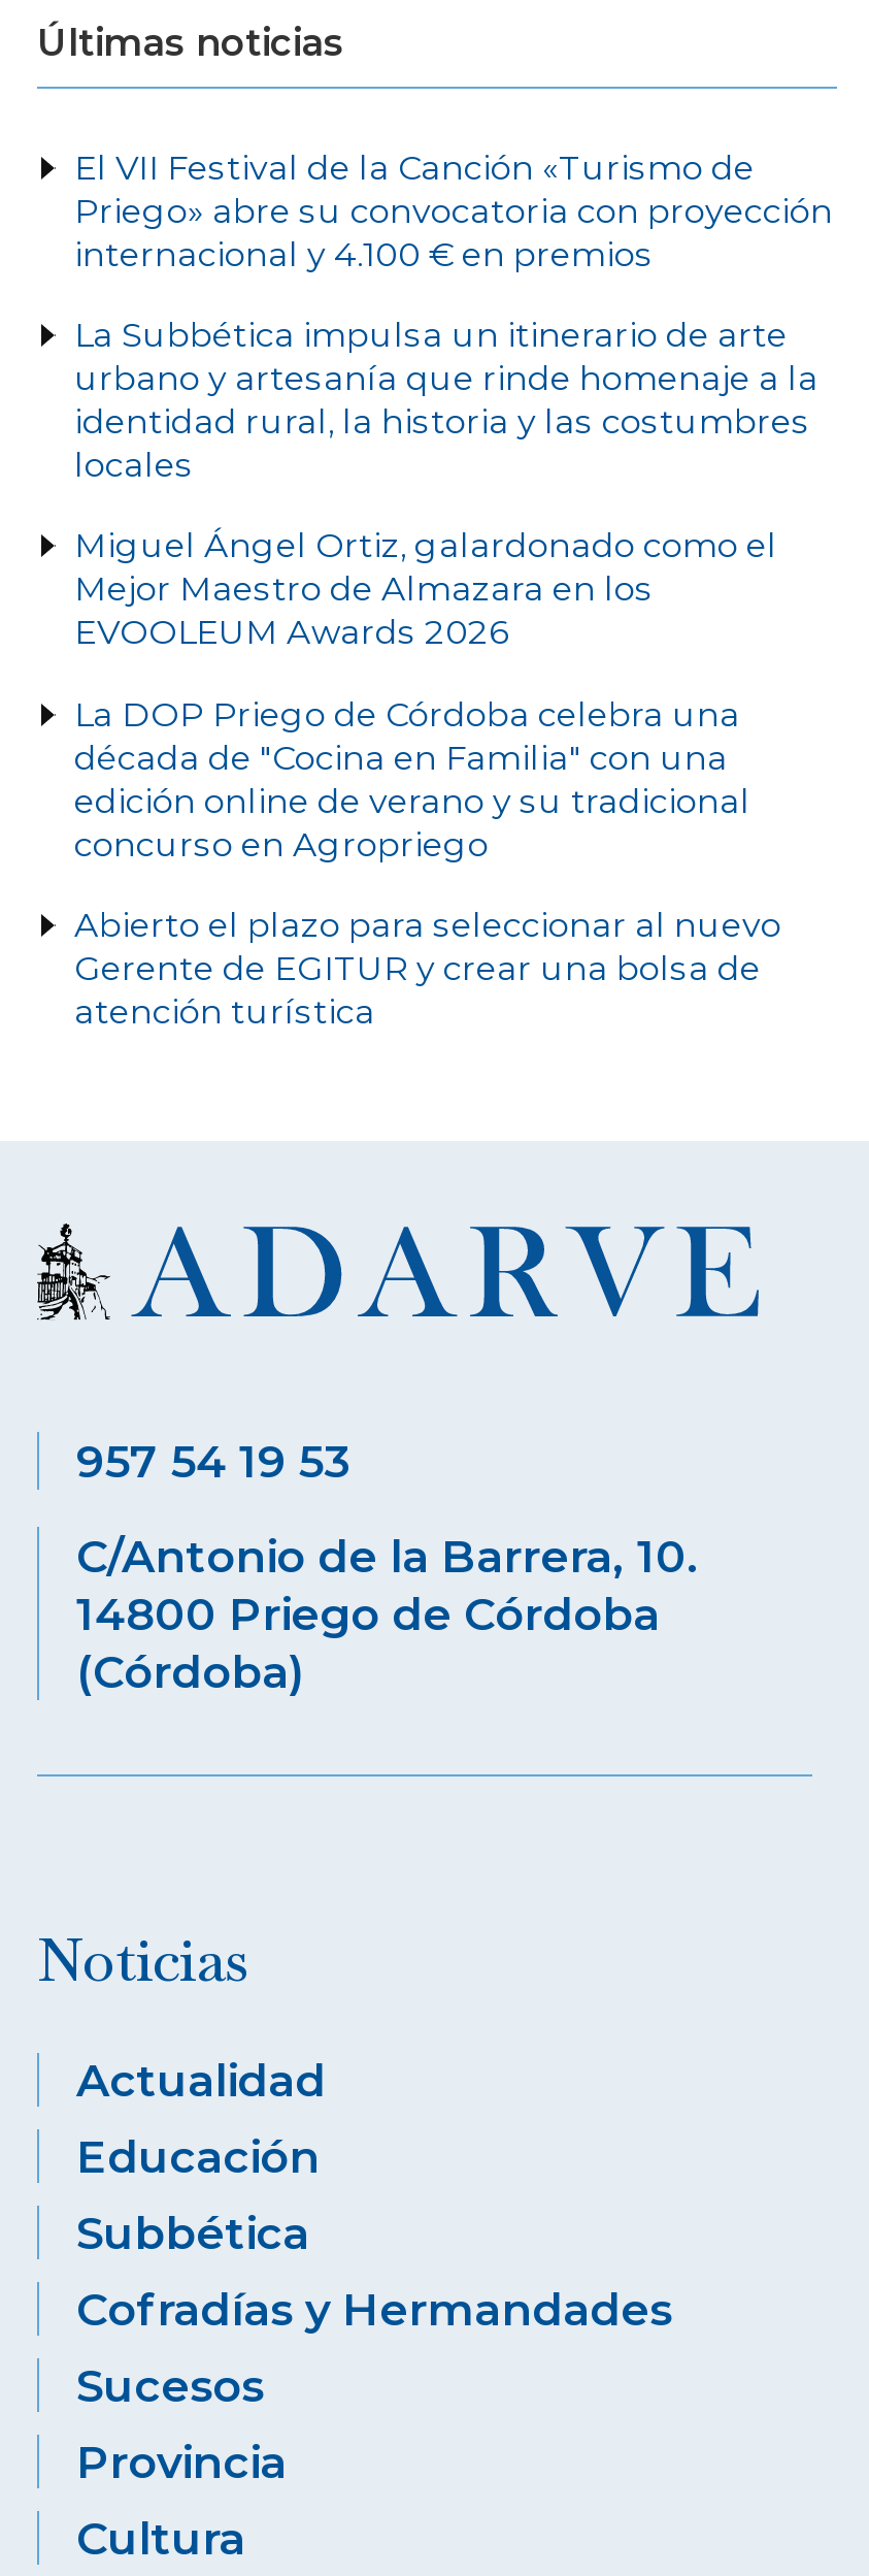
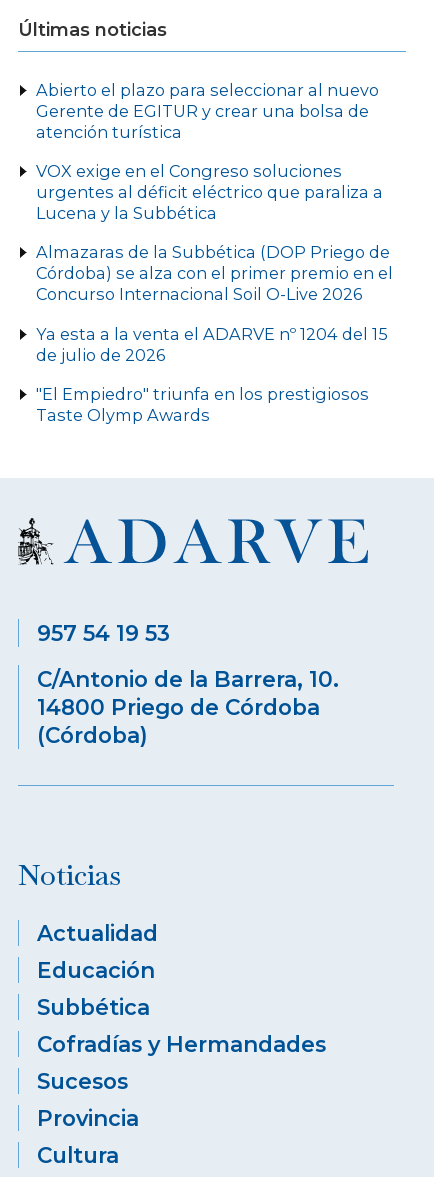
- El VII Festival de la Canción «Turismo de
- Priego» abre su convocatoria con proyección
- internacional y 4.100 € en premios
- La Subbética impulsa un itinerario de arte
- urbano y artesanía que rinde homenaje a la
- identidad rural, la historia y las costumbres
- locales
- Miguel Ángel Ortiz, galardonado como el
- Mejor Maestro de Almazara en los
- EVOOLEUM Awards 2026
- La DOP Priego de Córdoba celebra una
- década de "Cocina en Familia" con una
- edición online de verano y su tradicional
- concurso en Agropriego

moved up: Abierto el plazo para seleccionar al nuevo | Gerente de EGITUR y crear una bolsa de | atención turística

+ VOX exige en el Congreso soluciones
+ urgentes al déficit eléctrico que paraliza a
+ Lucena y la Subbética
+ Almazaras de la Subbética (DOP Priego de
+ Córdoba) se alza con el primer premio en el
+ Concurso Internacional Soil O-Live 2026
+ Ya esta a la venta el ADARVE nº 1204 del 15
+ de julio de 2026
+ "El Empiedro" triunfa en los prestigiosos
+ Taste Olymp Awards
